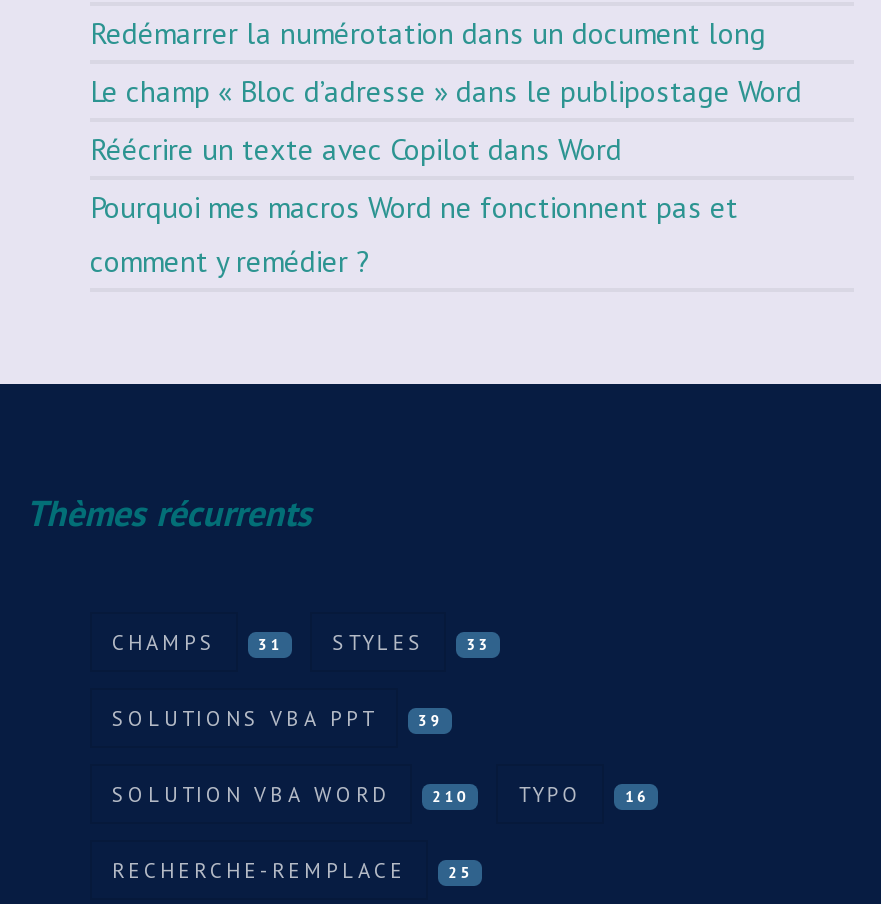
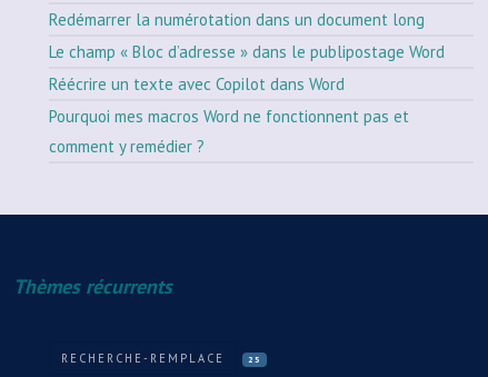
- CHAMPS
- 31
- STYLES
- 33
- SOLUTIONS VBA PPT
- 39
- SOLUTION VBA WORD
- 210
- TYPO
- 16
